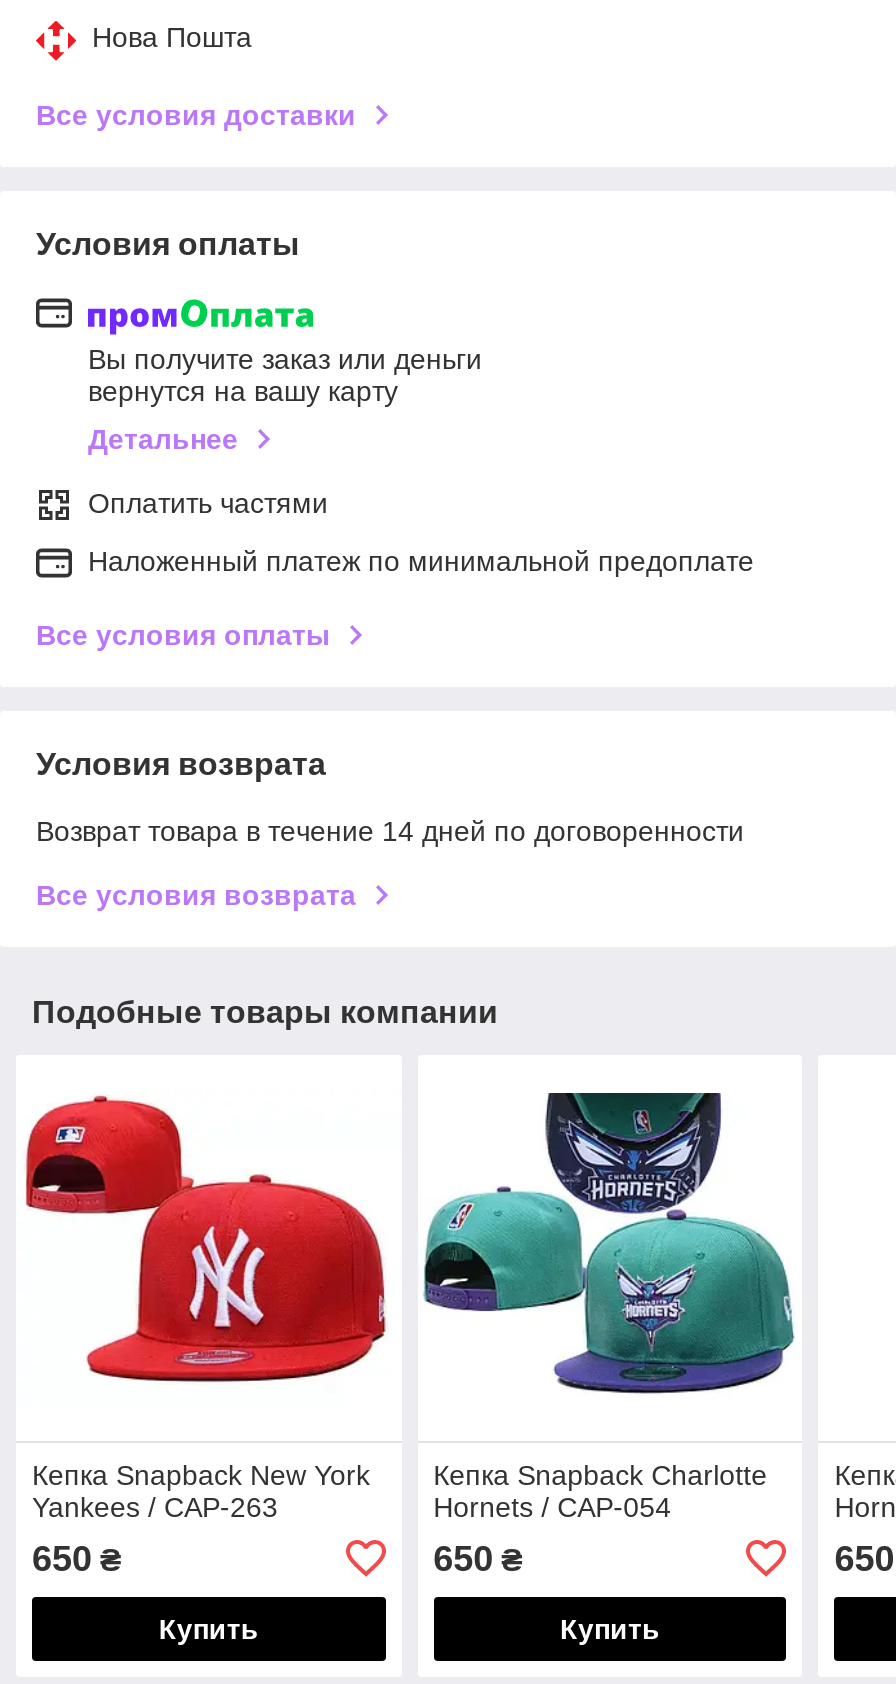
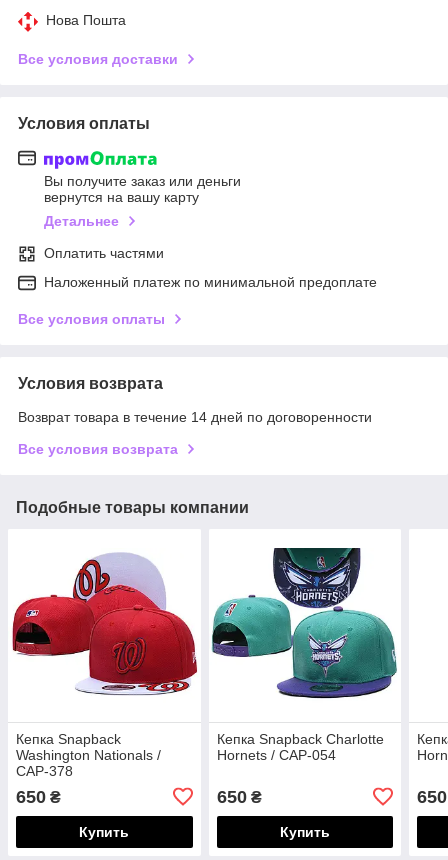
- [image]
- Кепка Snapback New York
- Yankees / CAP-263
+ [image]
+ Кепка Snapback
+ Washington Nationals /
+ CAP-378
